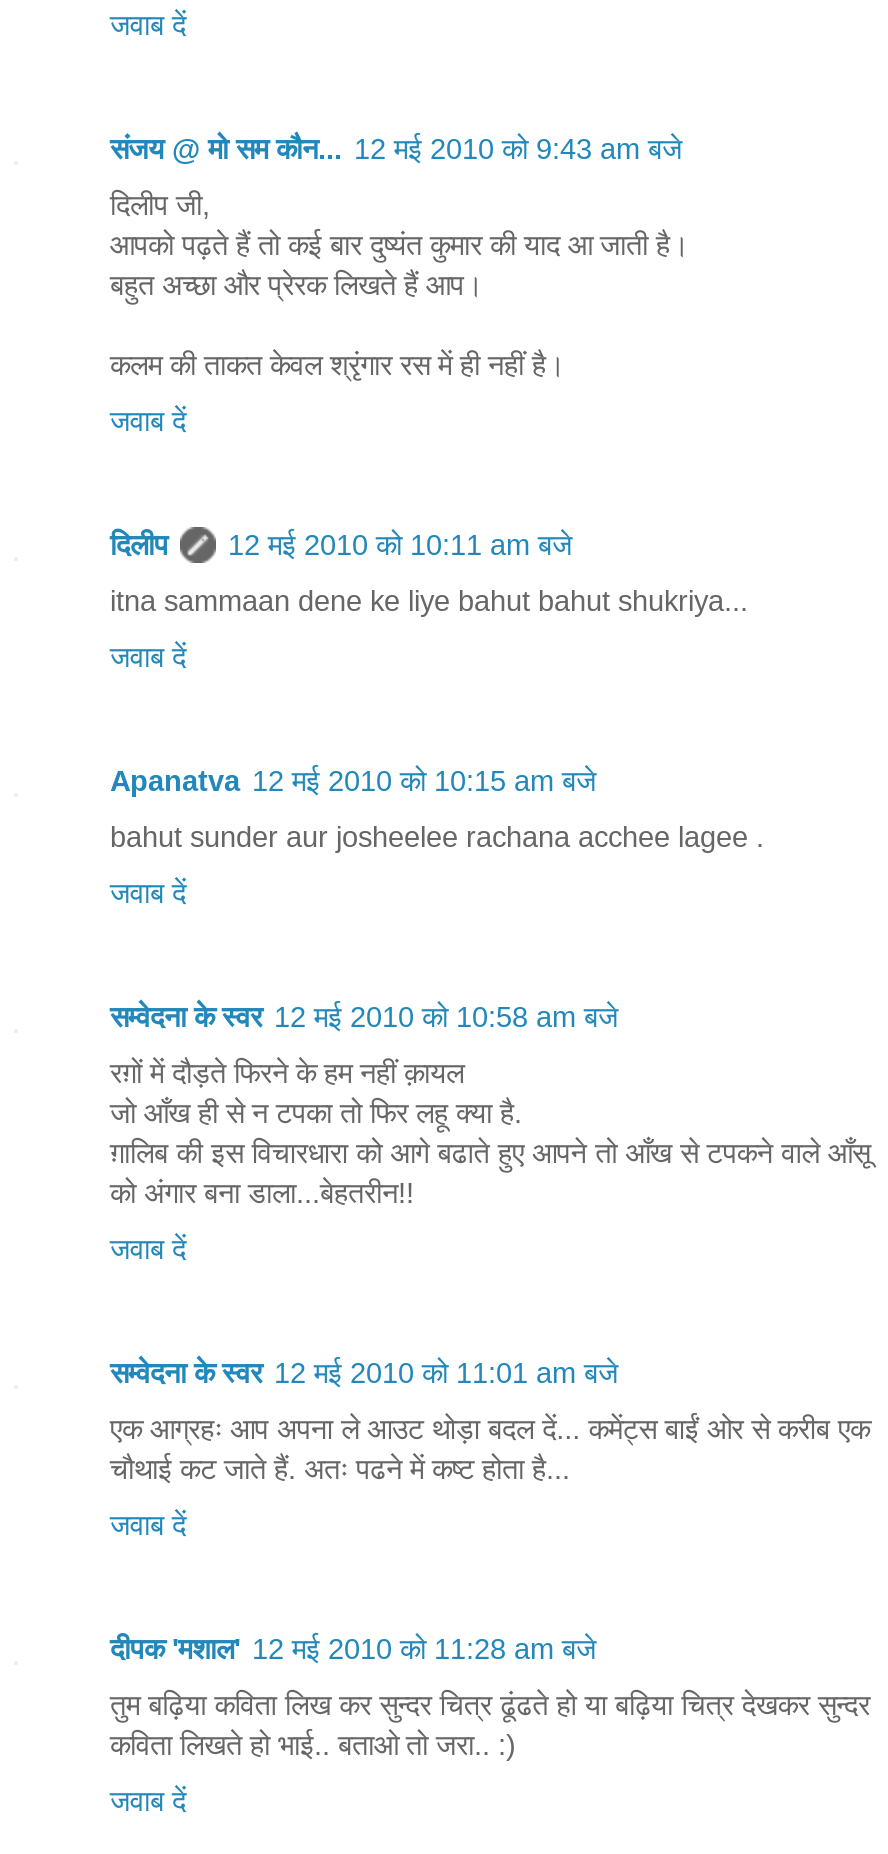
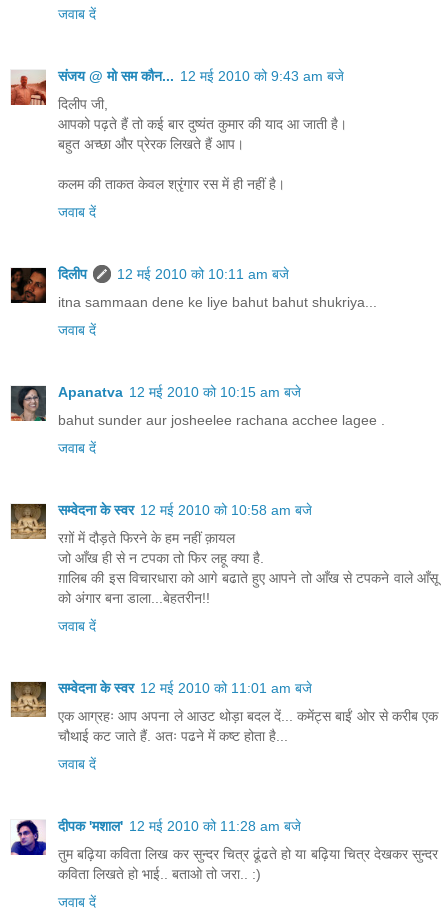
+ [image]

+ [image]

+ [image]

+ [image]

+ [image]

+ [image]
